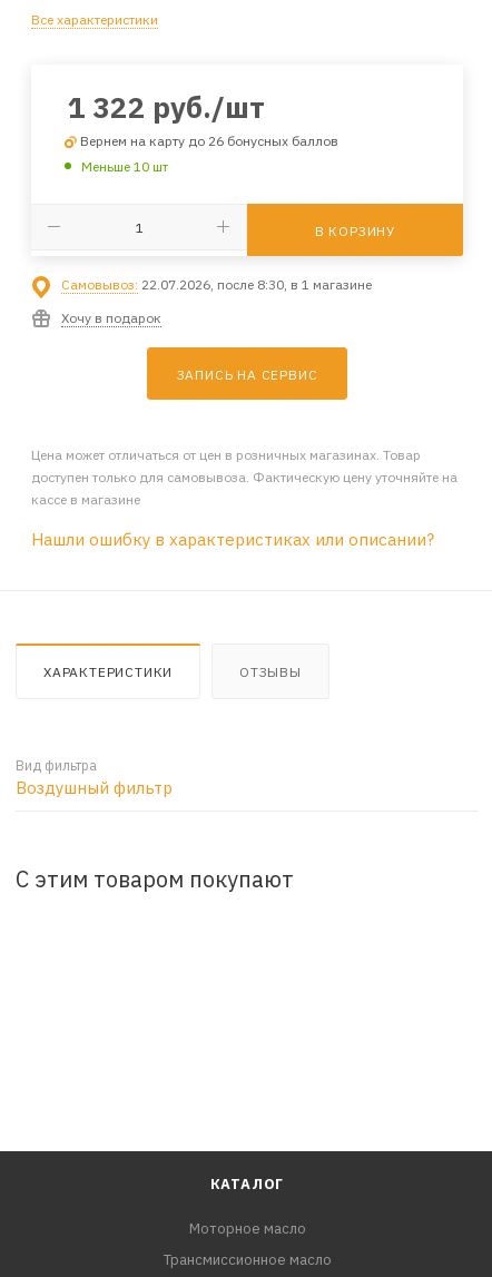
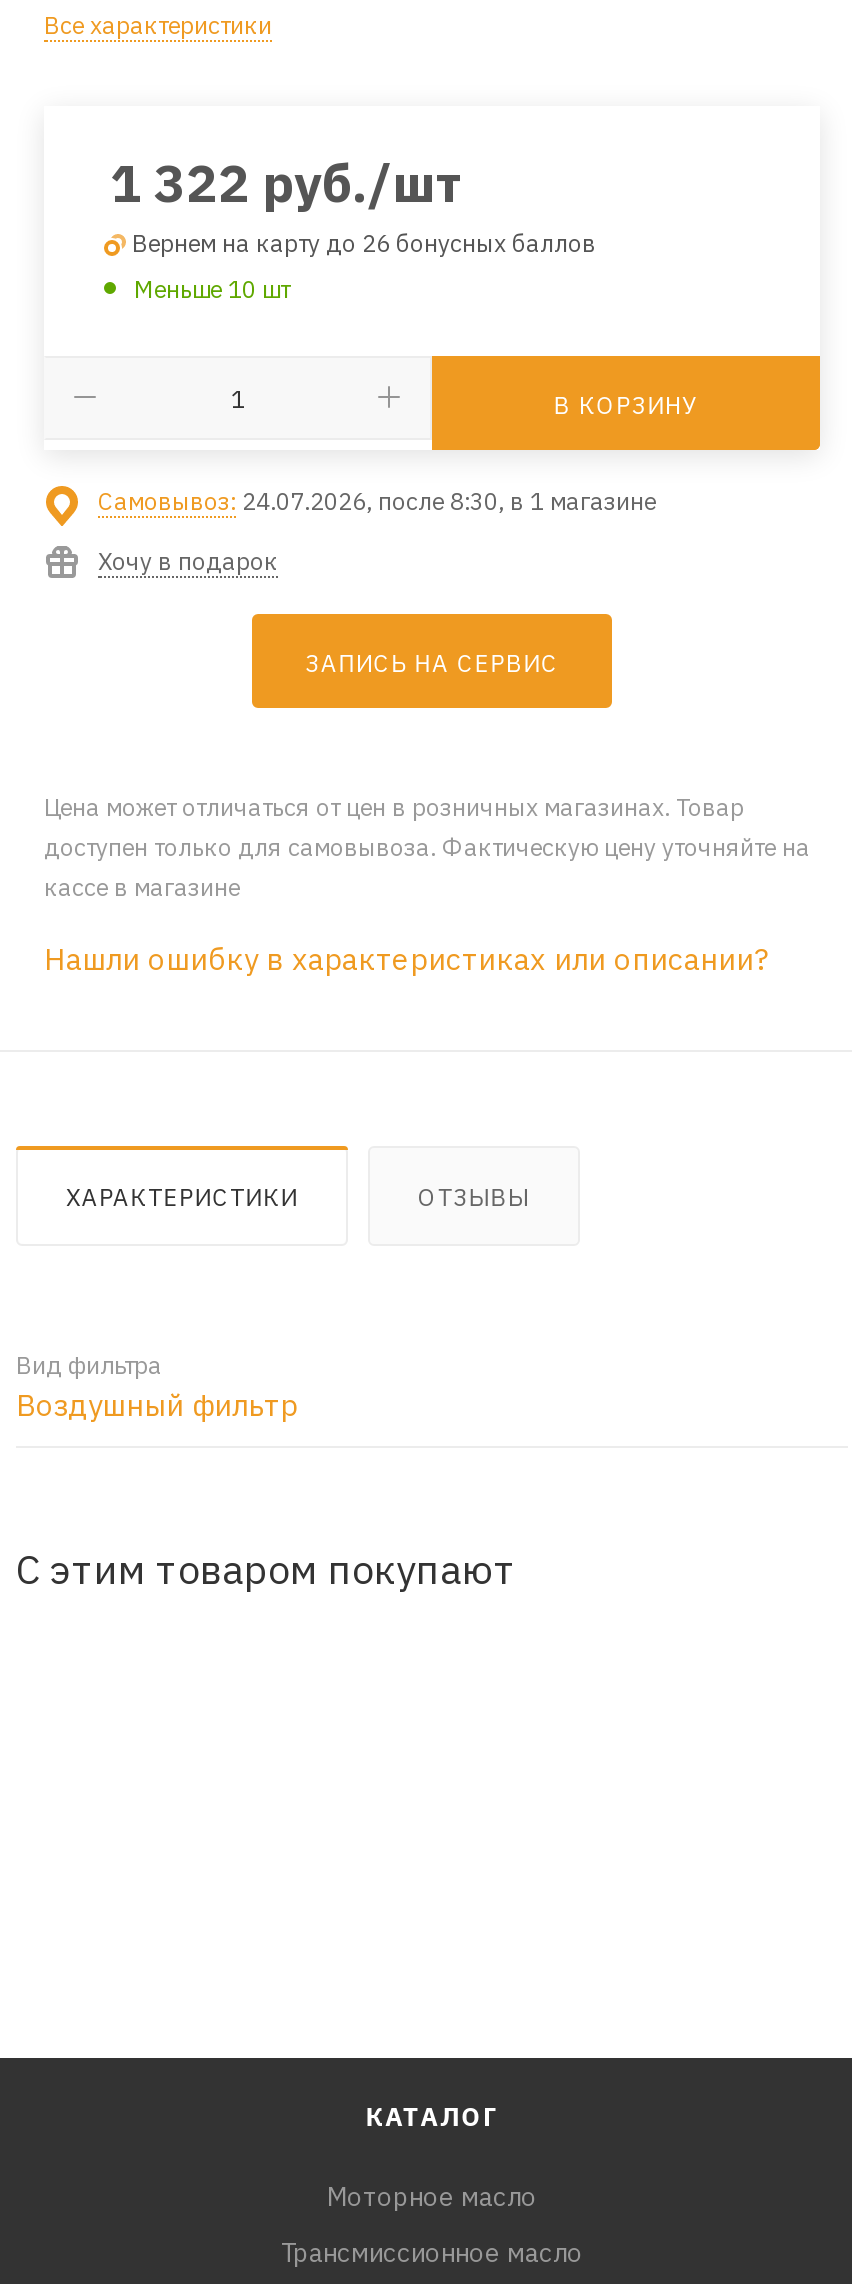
- Самовывоз: 22.07.2026, после 8:30, в 1 магазине
+ Самовывоз: 24.07.2026, после 8:30, в 1 магазине
